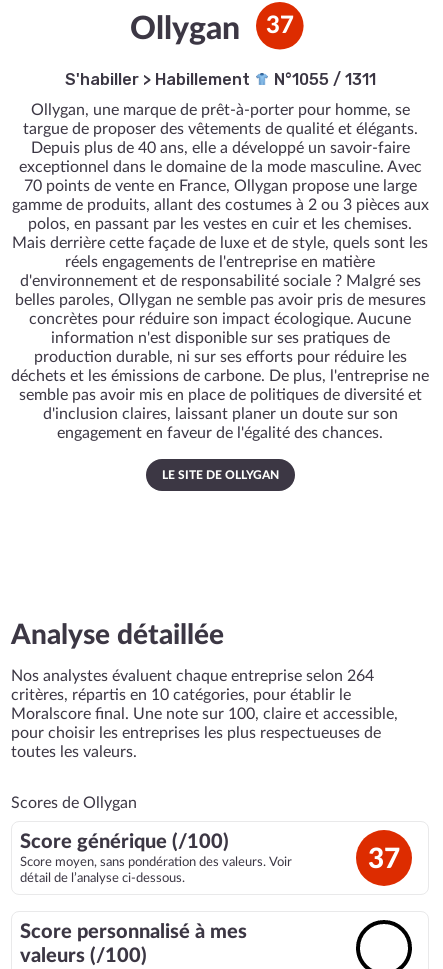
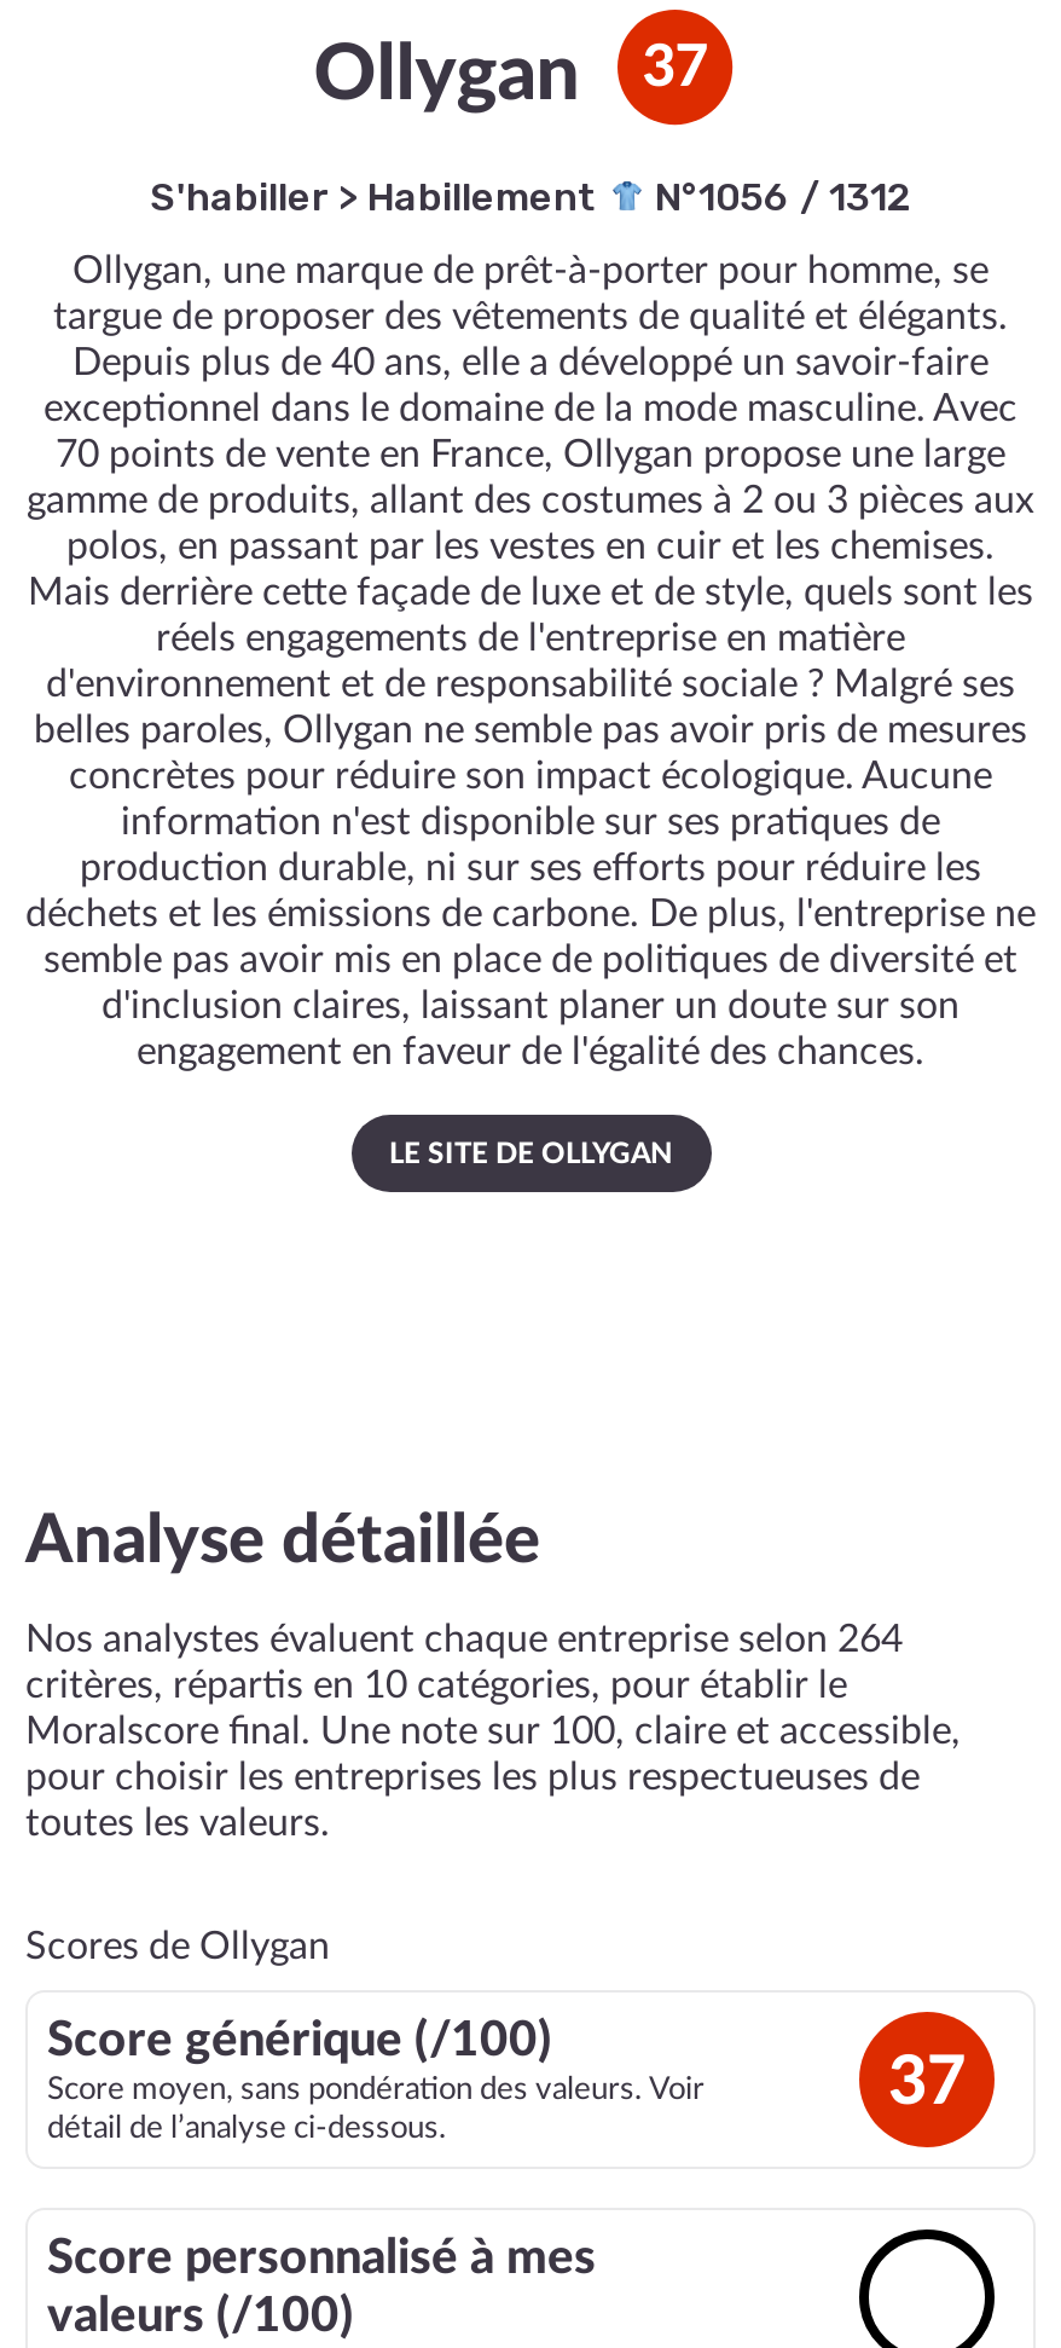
- S'habiller > Habillement N°1055 / 1311
+ S'habiller > Habillement N°1056 / 1312
